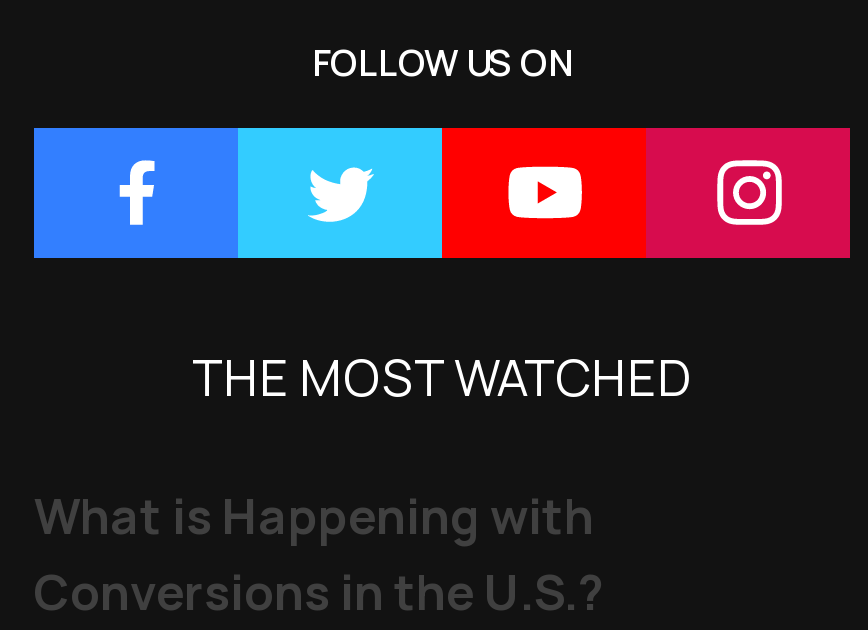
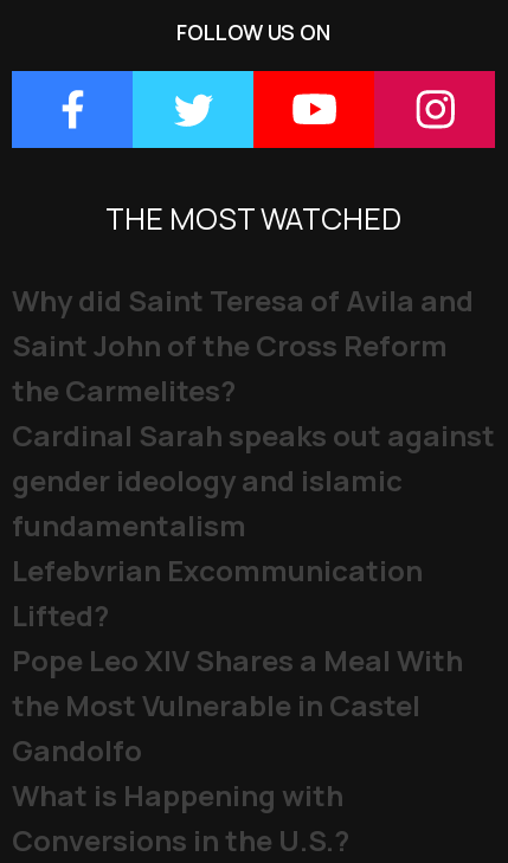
+ Why did Saint Teresa of Avila and
+ Saint John of the Cross Reform
+ the Carmelites?
+ Cardinal Sarah speaks out against
+ gender ideology and islamic
+ fundamentalism
+ Lefebvrian Excommunication
+ Lifted?
+ Pope Leo XIV Shares a Meal With
+ the Most Vulnerable in Castel
+ Gandolfo
